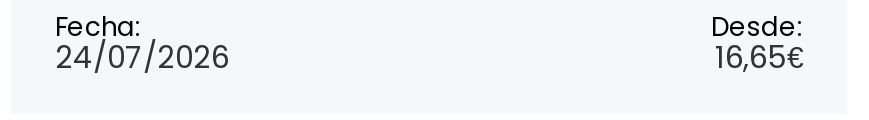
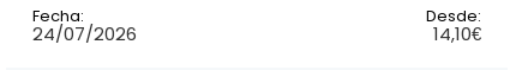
- 16,65€
+ 14,10€
